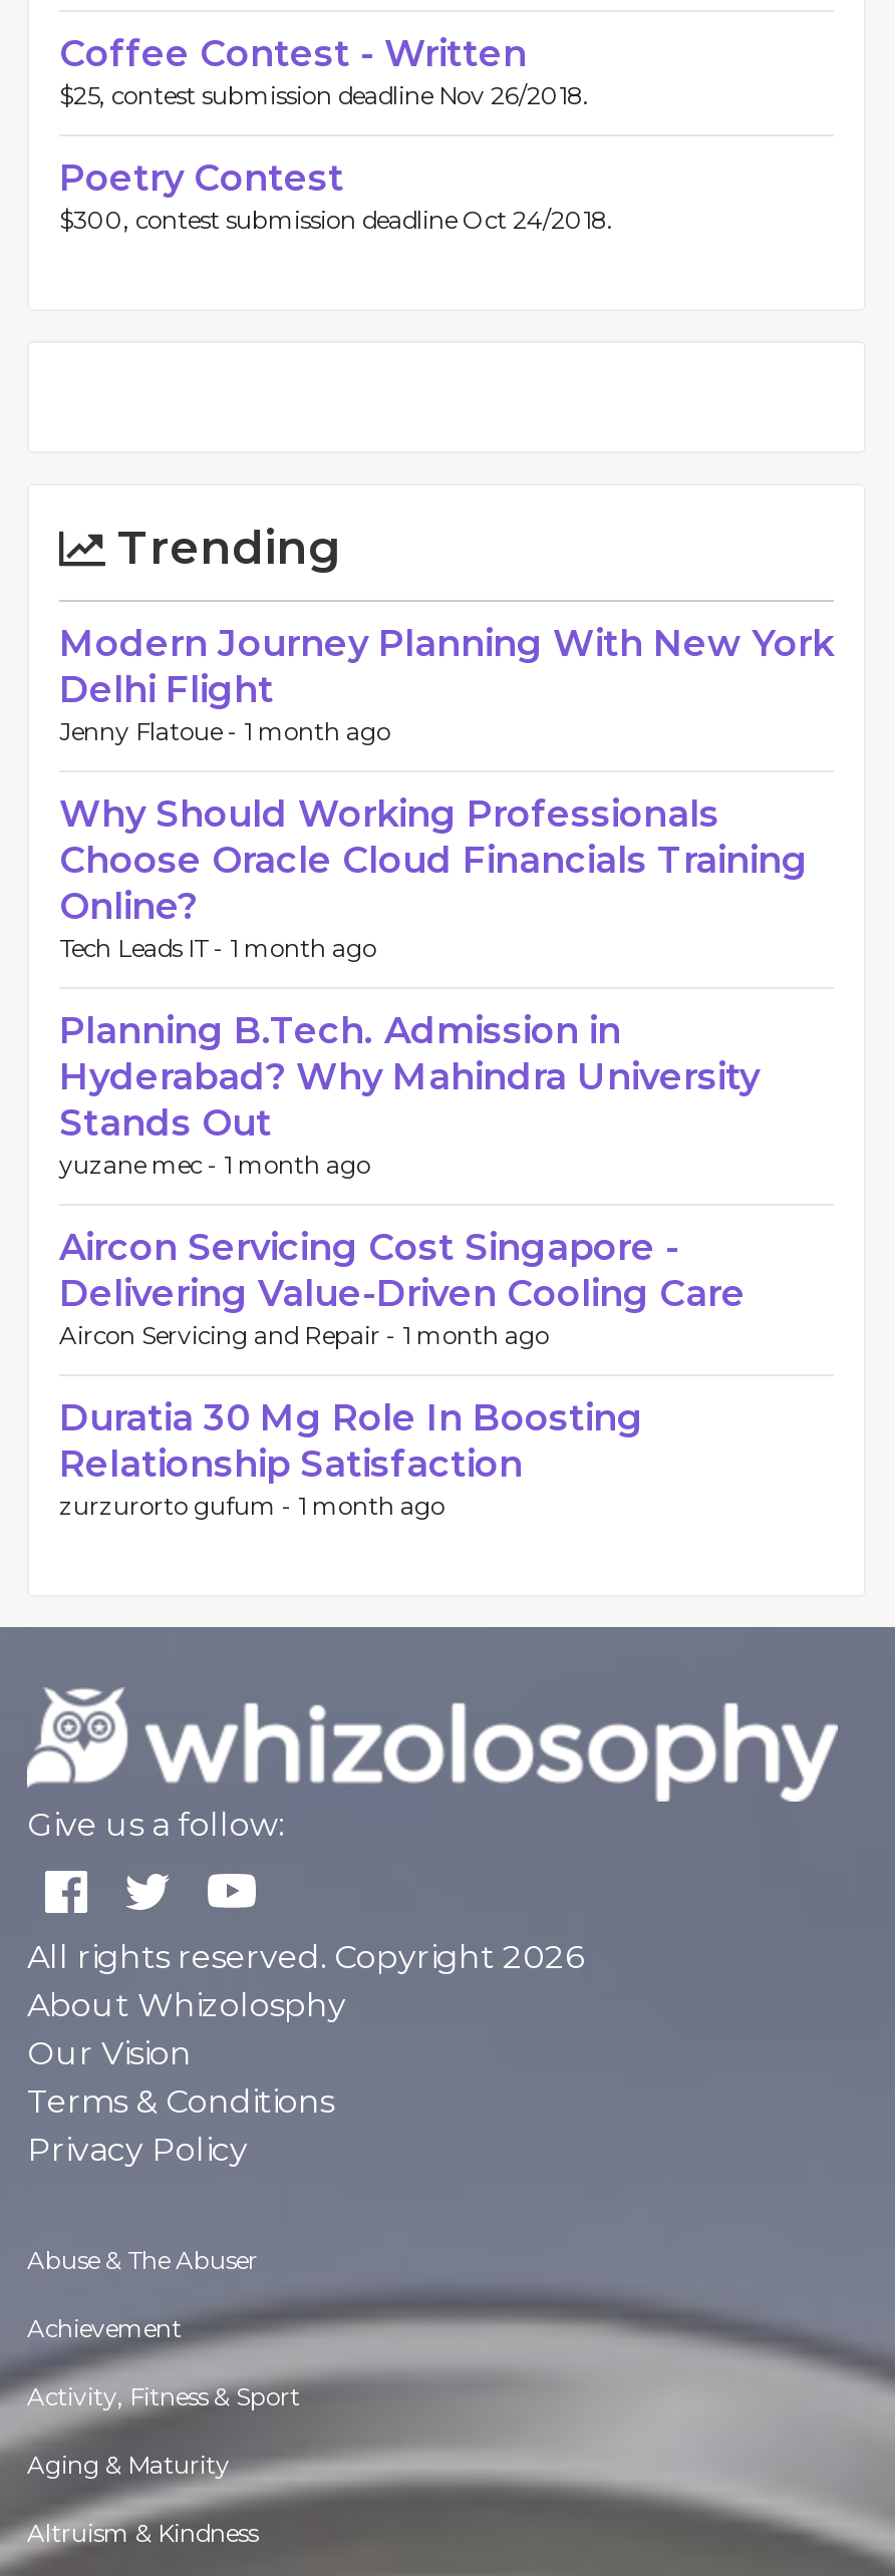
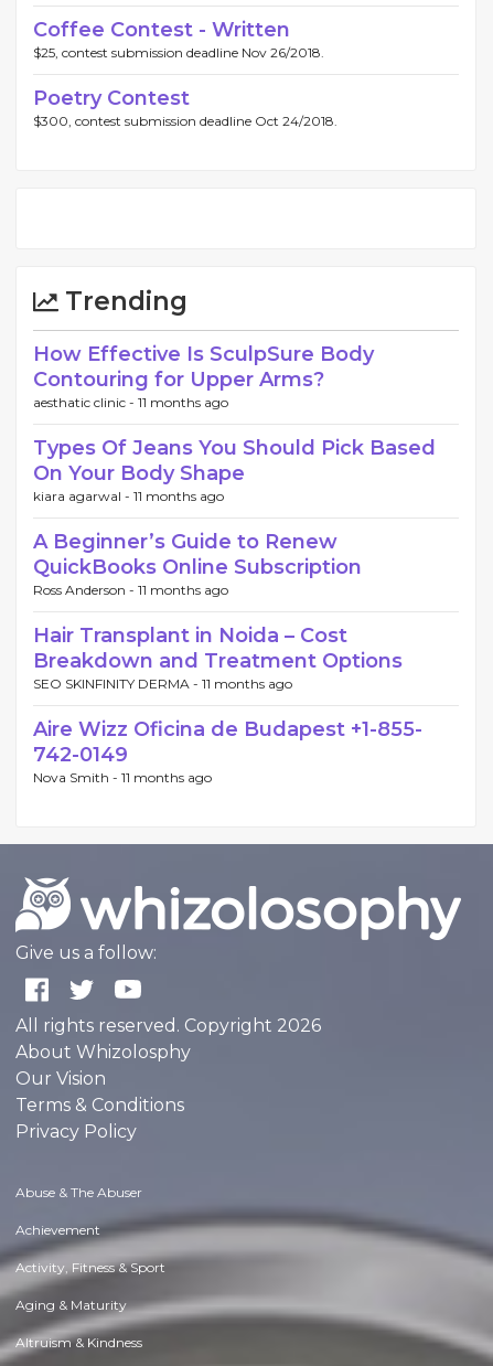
- Modern Journey Planning With New York
- Delhi Flight
- Jenny Flatoue - 1 month ago
+ How Effective Is SculpSure Body
+ Contouring for Upper Arms?
+ aesthatic clinic - 11 months ago

- Why Should Working Professionals
- Choose Oracle Cloud Financials Training
- Online?
- Tech Leads IT - 1 month ago
+ Types Of Jeans You Should Pick Based
+ On Your Body Shape
+ kiara agarwal - 11 months ago

- Planning B.Tech. Admission in
- Hyderabad? Why Mahindra University
- Stands Out
- yuzane mec - 1 month ago
+ A Beginner’s Guide to Renew
+ QuickBooks Online Subscription
+ Ross Anderson - 11 months ago

- Aircon Servicing Cost Singapore -
- Delivering Value-Driven Cooling Care
- Aircon Servicing and Repair - 1 month ago
+ Hair Transplant in Noida – Cost
+ Breakdown and Treatment Options
+ SEO SKINFINITY DERMA - 11 months ago

- Duratia 30 Mg Role In Boosting
- Relationship Satisfaction
- zurzurorto gufum - 1 month ago
+ Aire Wizz Oficina de Budapest +1-855-
+ 742-0149
+ Nova Smith - 11 months ago
